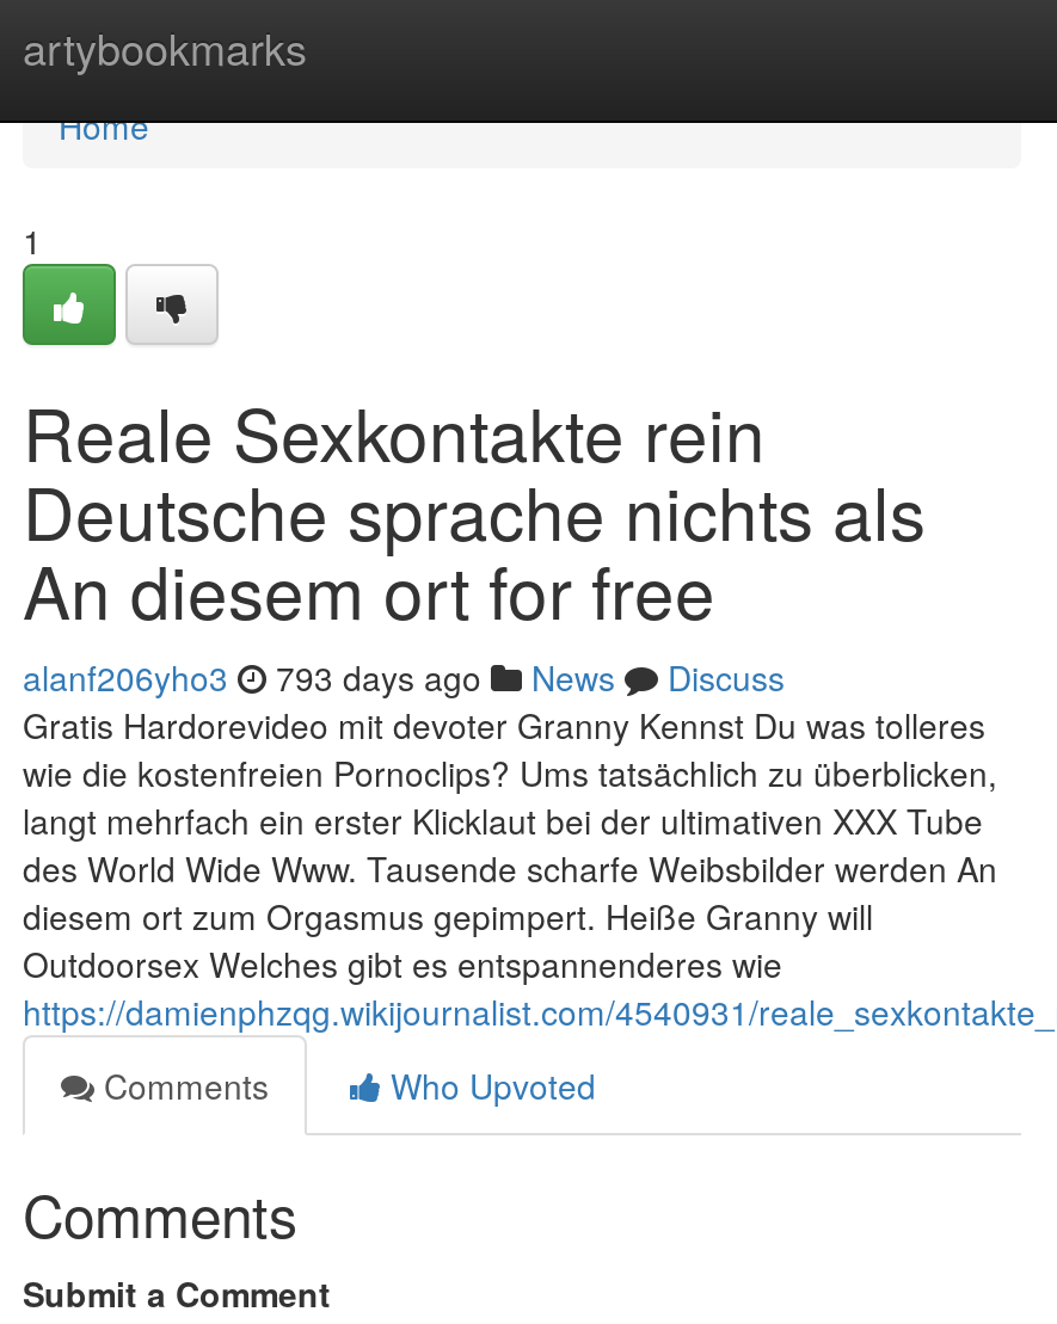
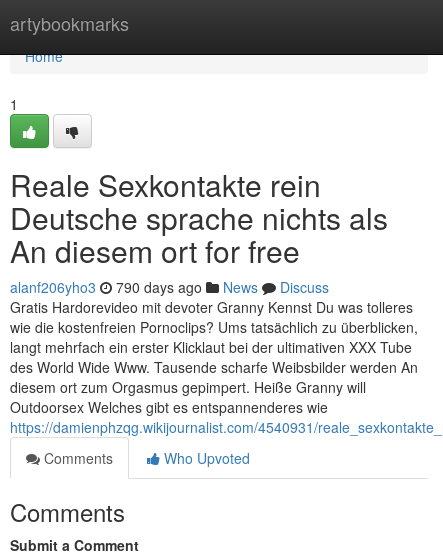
- alanf206yho3 793 days ago News Discuss
+ alanf206yho3 790 days ago News Discuss
